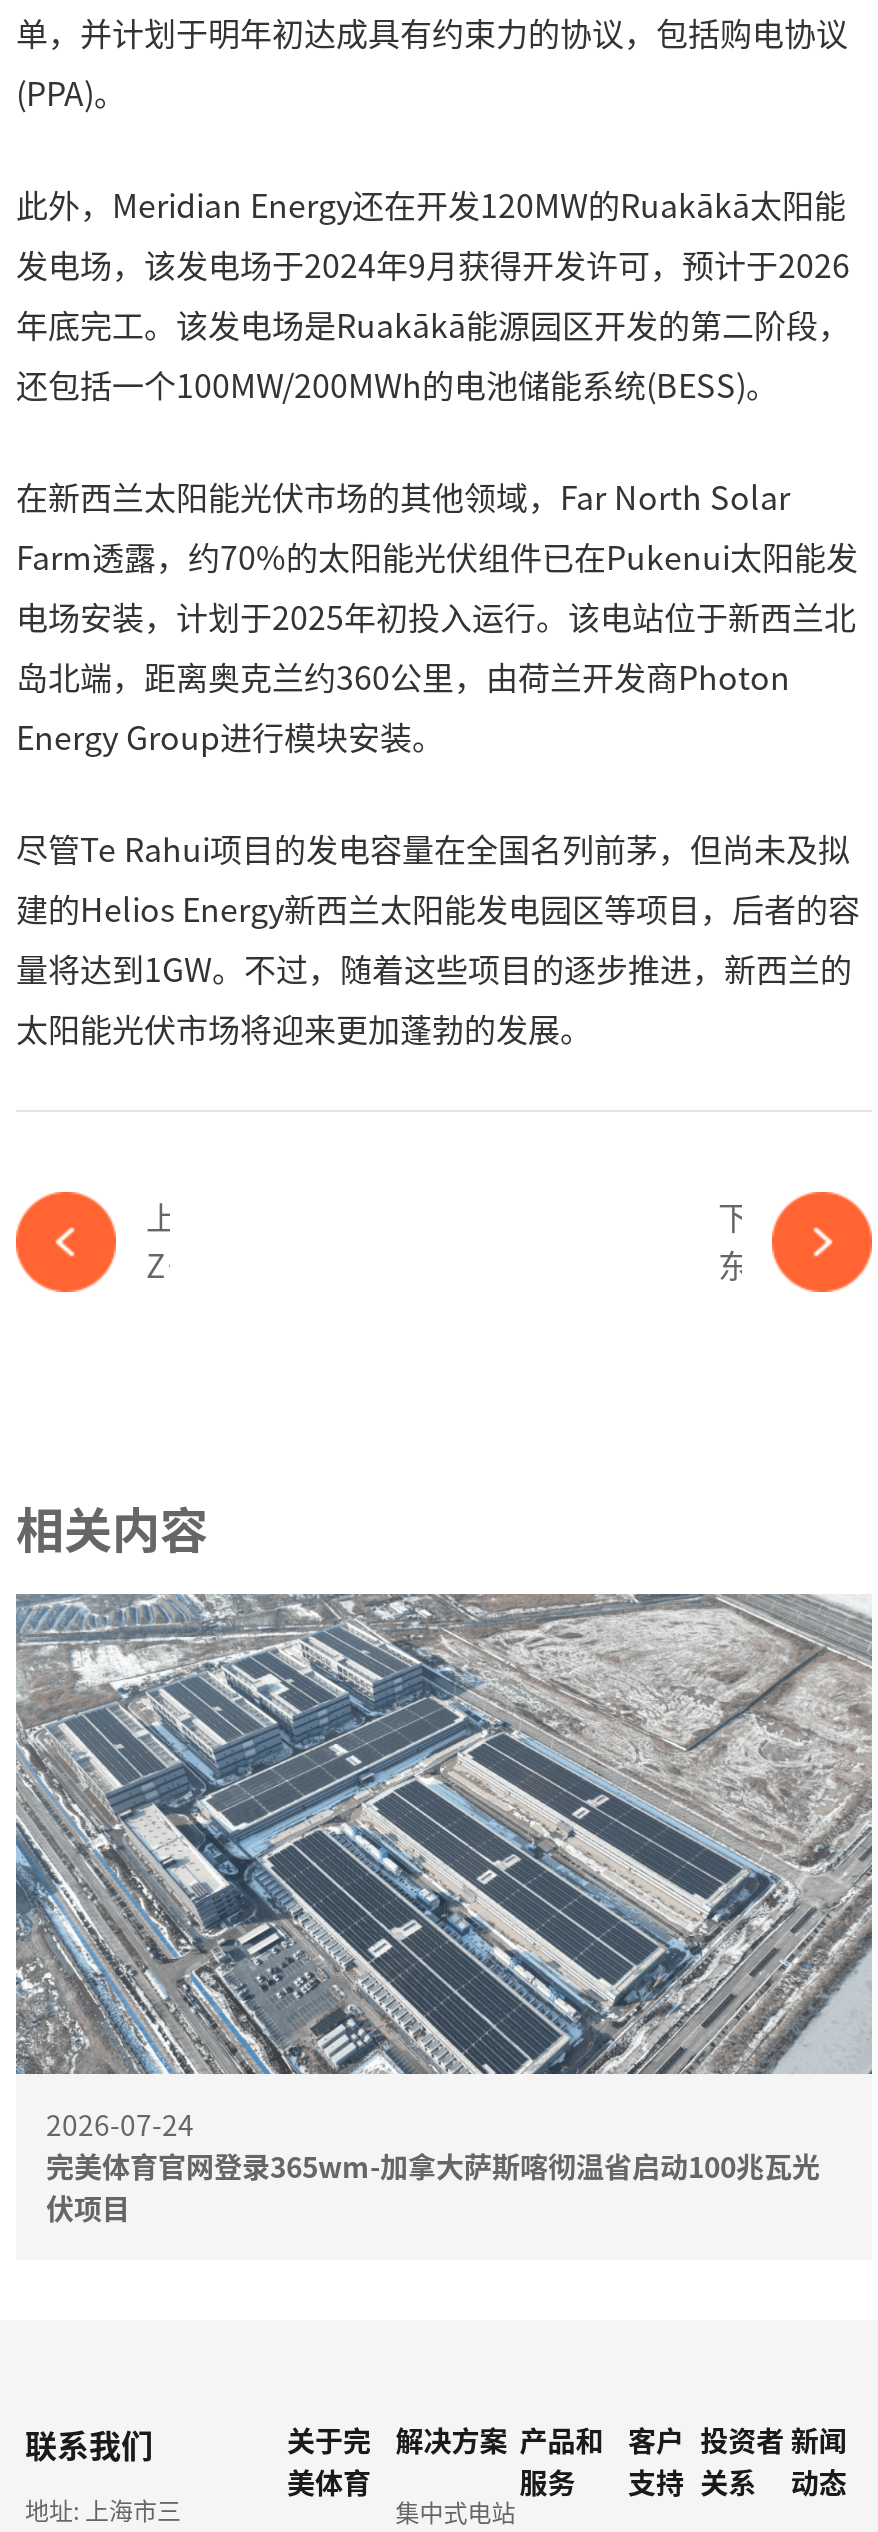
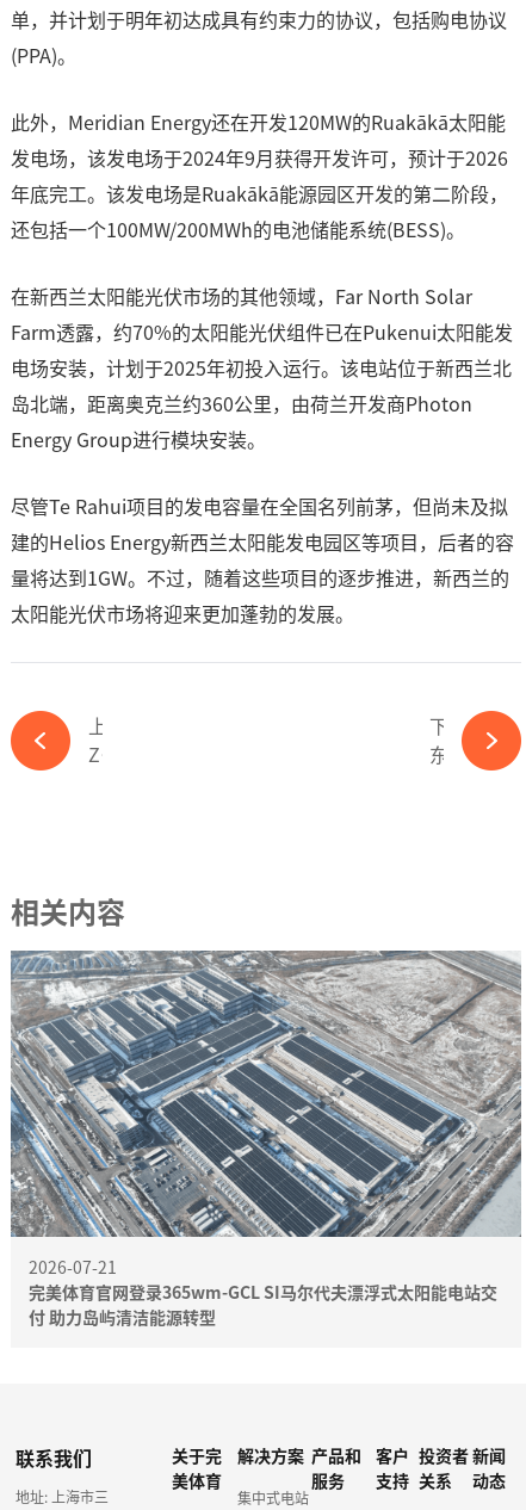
- 2026-07-24
- 完美体育官网登录365wm-加拿大萨斯喀彻温省启动100兆瓦光
- 伏项目
+ 2026-07-21
+ 完美体育官网登录365wm-GCL SI马尔代夫漂浮式太阳能电站交
+ 付 助力岛屿清洁能源转型
